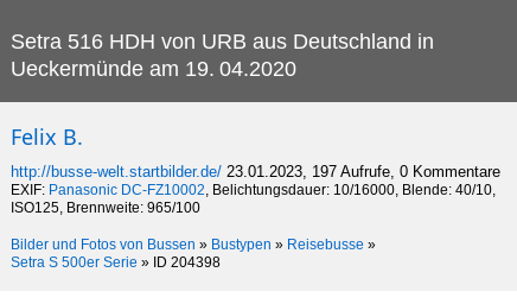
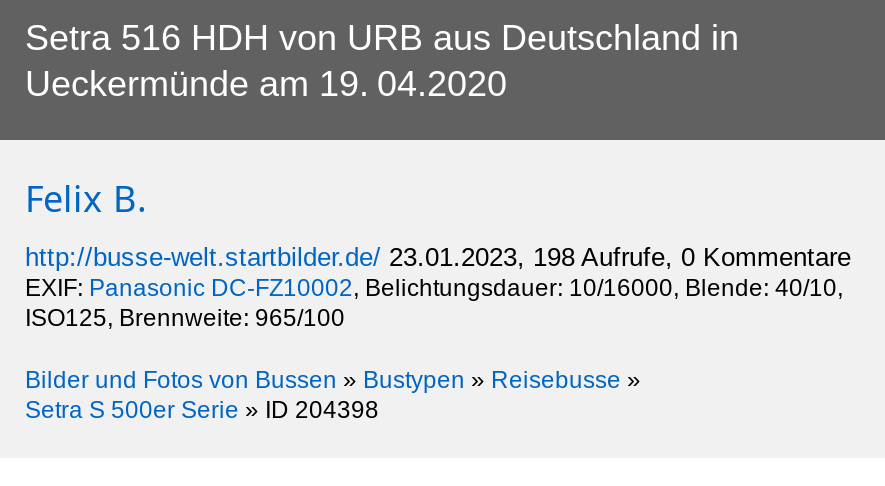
- http://busse-welt.startbilder.de/ 23.01.2023, 197 Aufrufe, 0 Kommentare
+ http://busse-welt.startbilder.de/ 23.01.2023, 198 Aufrufe, 0 Kommentare
